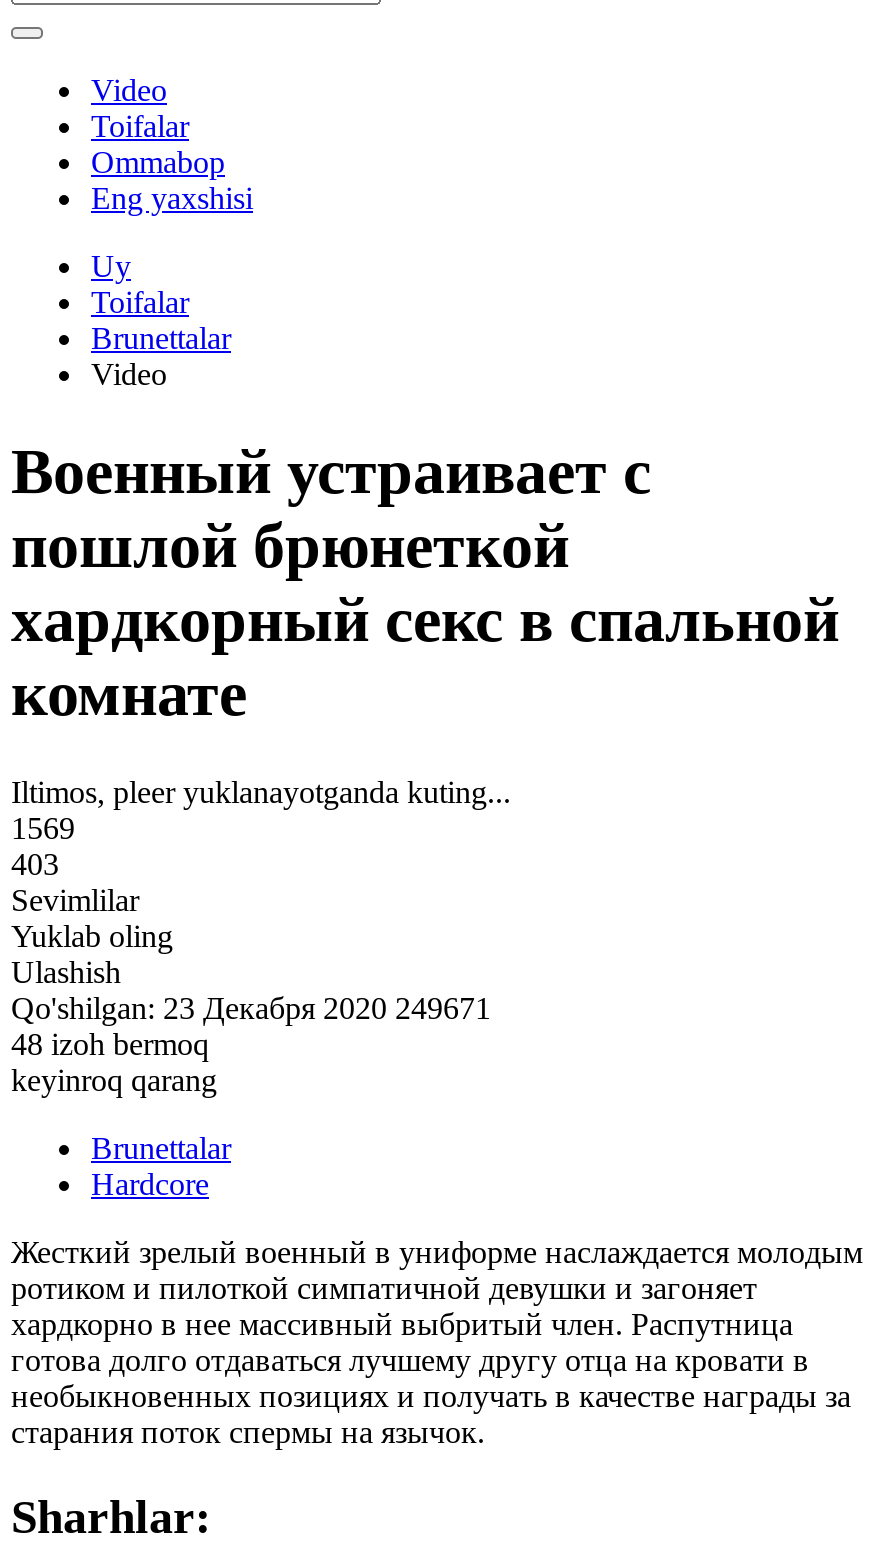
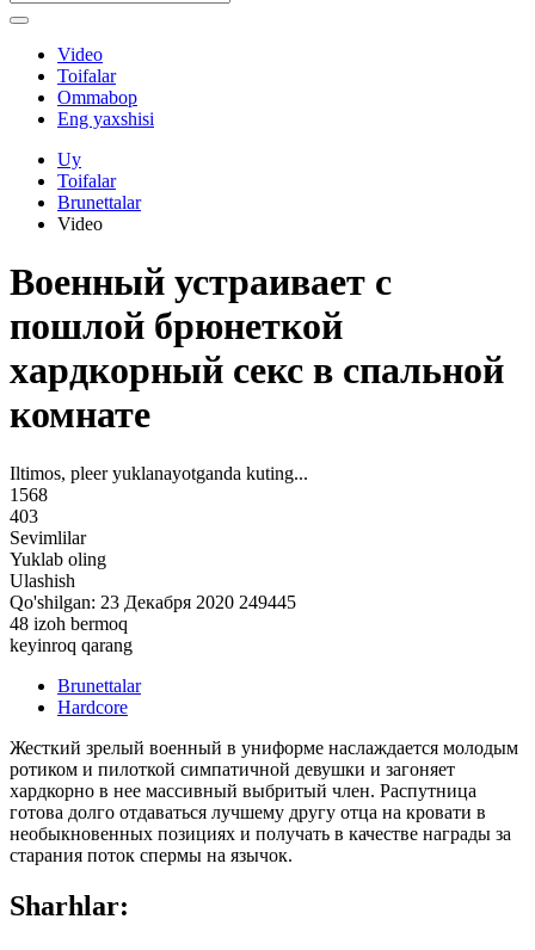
- 1569
+ 1568

- Qo'shilgan: 23 Декабря 2020 249671
+ Qo'shilgan: 23 Декабря 2020 249445
